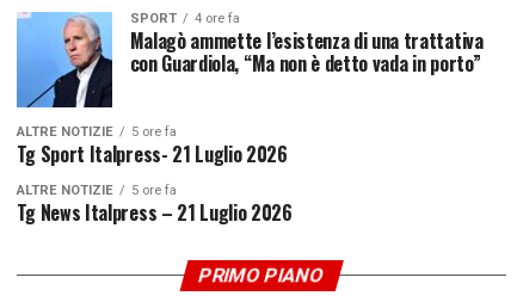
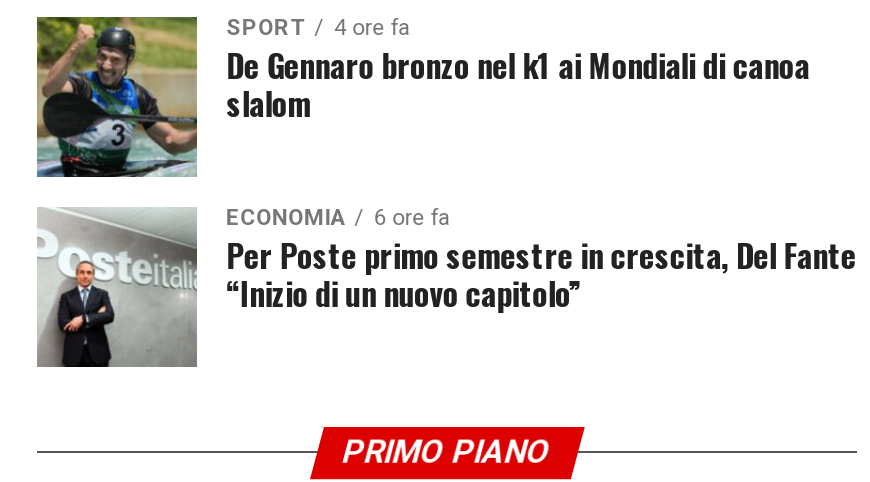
- [image]
- Malagò ammette l’esistenza di una trattativa
- con Guardiola, “Ma non è detto vada in porto”
- ALTRE NOTIZIE
- 5 ore fa
- Tg Sport Italpress- 21 Luglio 2026
- ALTRE NOTIZIE
- 5 ore fa
- Tg News Italpress – 21 Luglio 2026
+ [image]
+ De Gennaro bronzo nel k1 ai Mondiali di canoa
+ slalom
+ ECONOMIA
+ 6 ore fa
+ Per Poste primo semestre in crescita, Del Fante
+ “Inizio di un nuovo capitolo”
